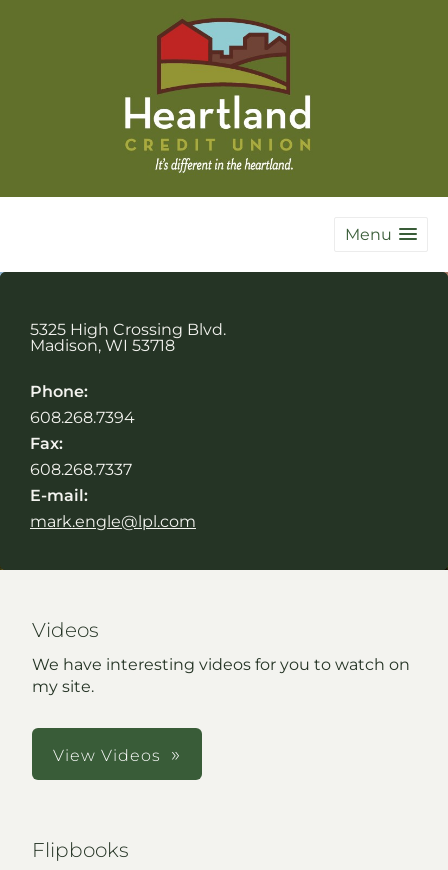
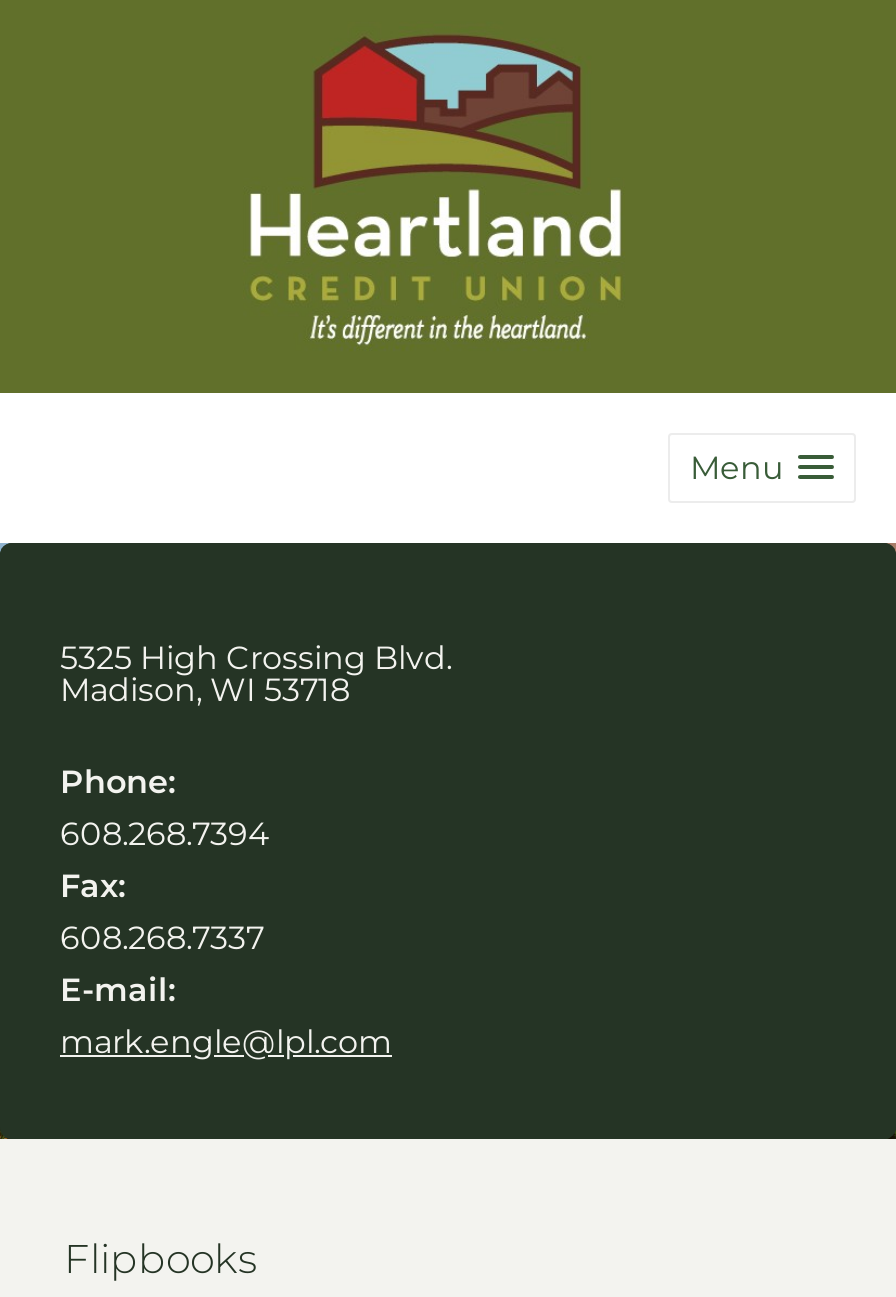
- Videos
- We have interesting videos for you to watch on
- my site.

- View Videos
